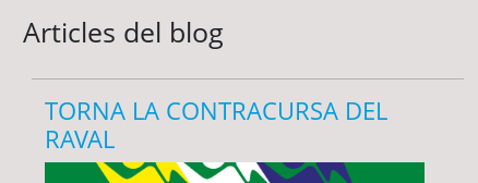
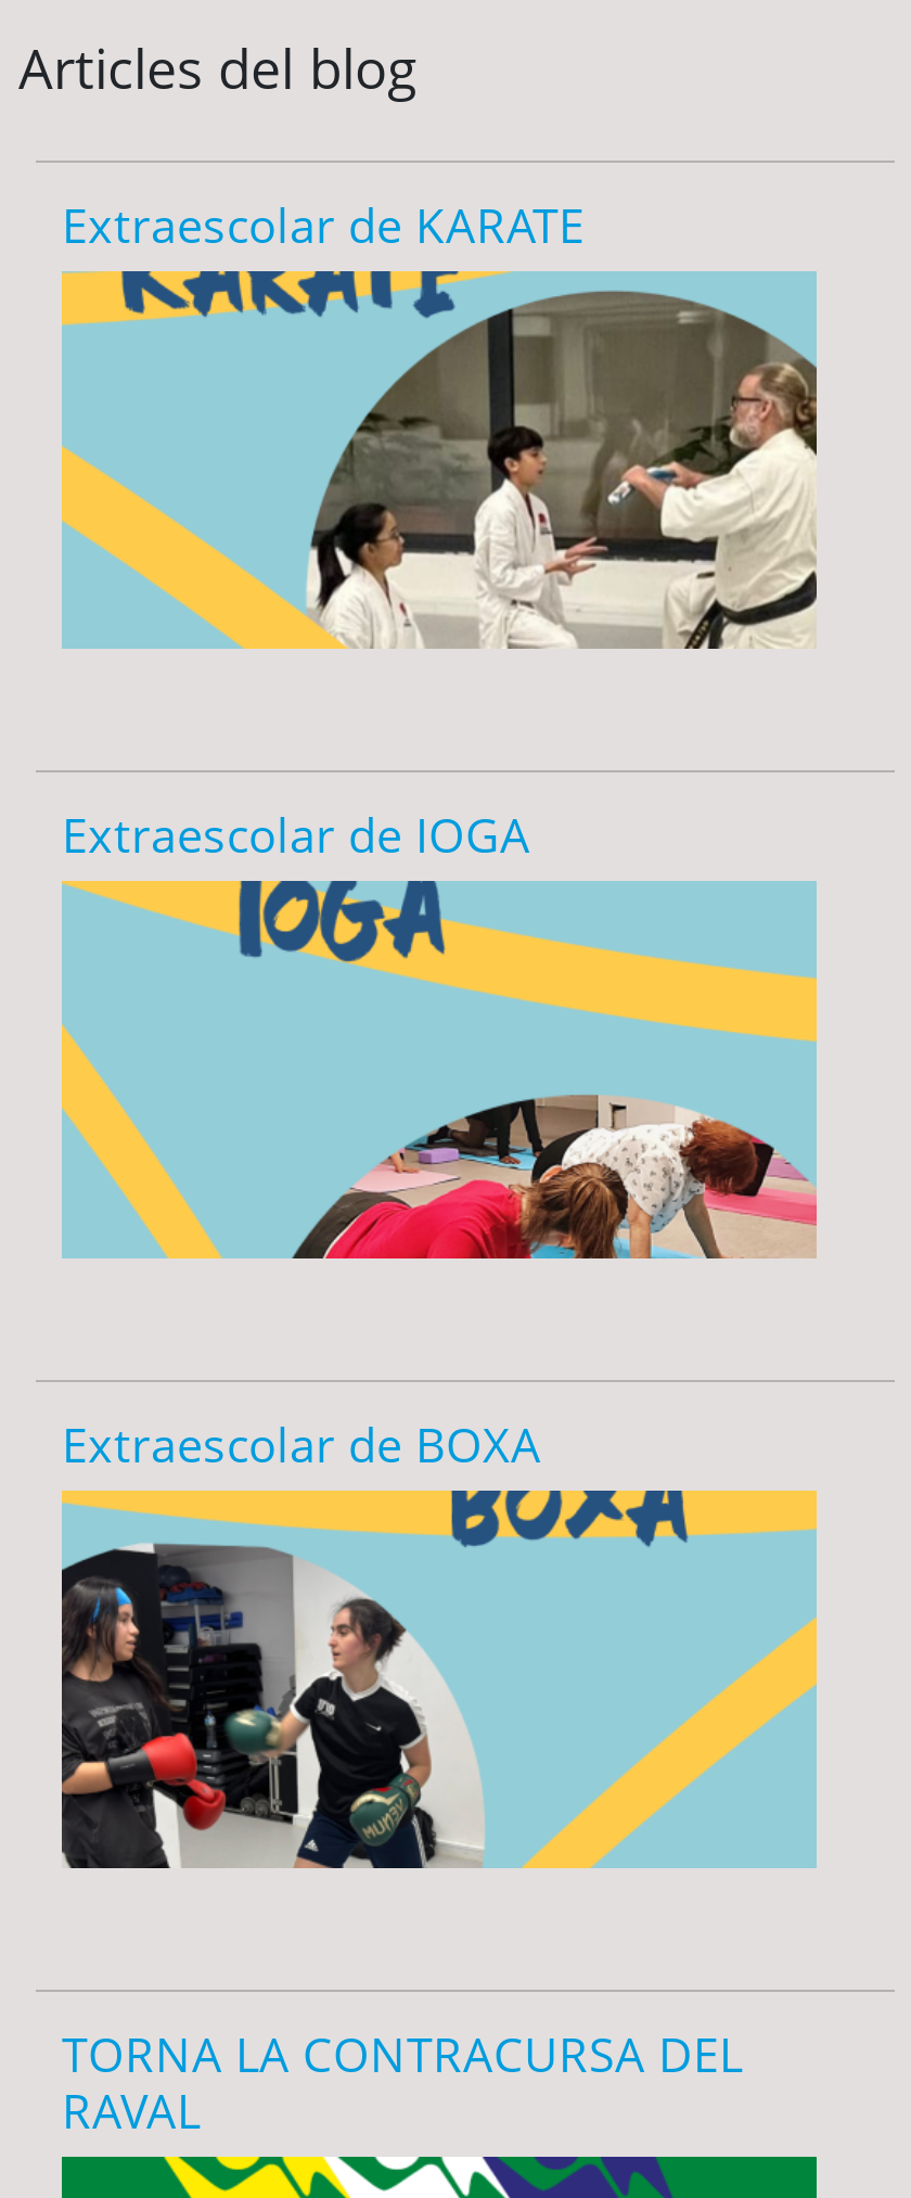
+ [image]

+ [image]

+ [image]

+ Extraescolar de KARATE

+ Extraescolar de IOGA

+ Extraescolar de BOXA
